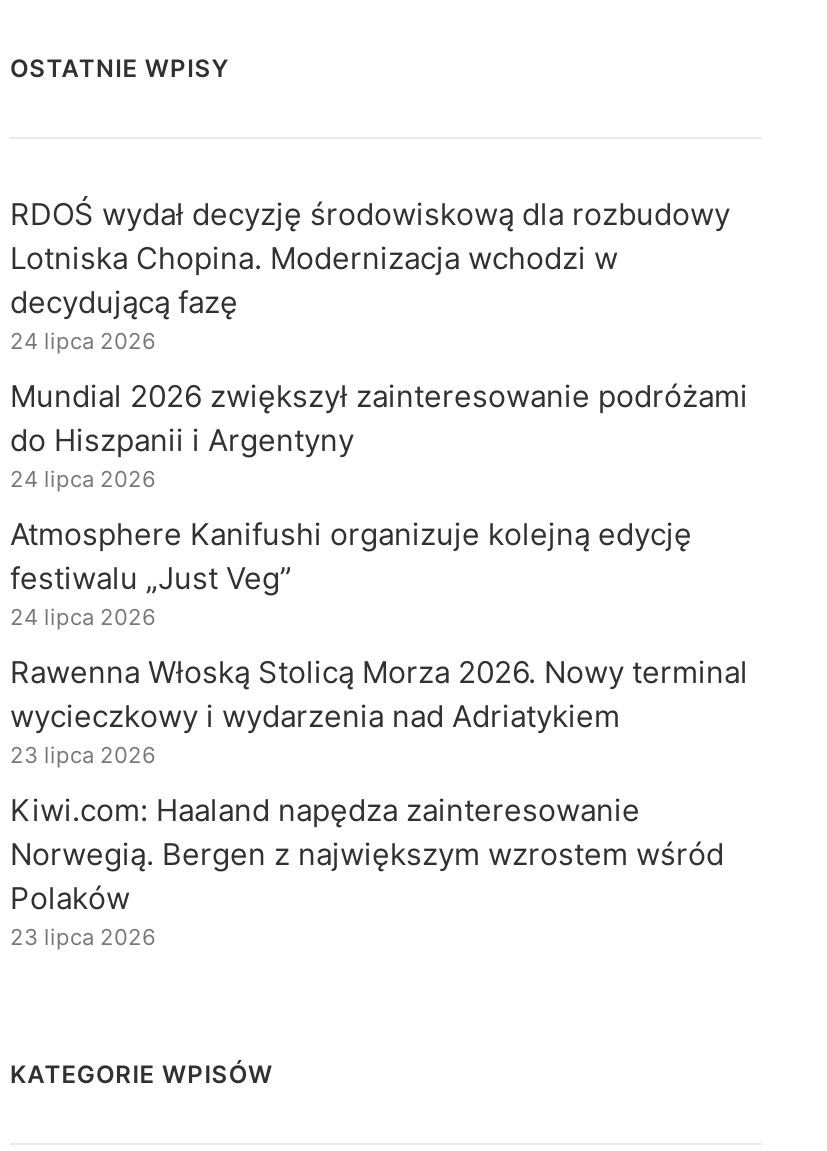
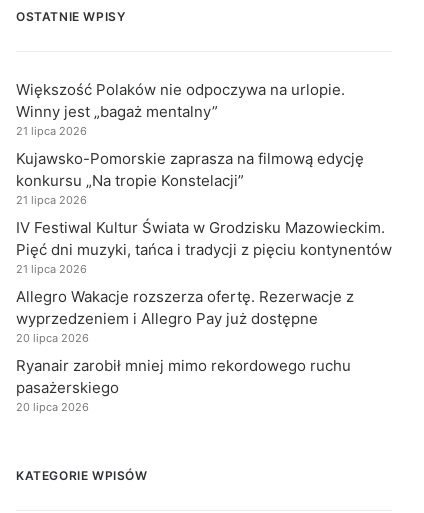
- RDOŚ wydał decyzję środowiskową dla rozbudowy
- Lotniska Chopina. Modernizacja wchodzi w
- decydującą fazę
- 24 lipca 2026
+ Większość Polaków nie odpoczywa na urlopie.
+ Winny jest „bagaż mentalny”
+ 21 lipca 2026

- Mundial 2026 zwiększył zainteresowanie podróżami
- do Hiszpanii i Argentyny
- 24 lipca 2026
+ Kujawsko-Pomorskie zaprasza na filmową edycję
+ konkursu „Na tropie Konstelacji”
+ 21 lipca 2026

- Atmosphere Kanifushi organizuje kolejną edycję
- festiwalu „Just Veg”
- 24 lipca 2026
+ IV Festiwal Kultur Świata w Grodzisku Mazowieckim.
+ Pięć dni muzyki, tańca i tradycji z pięciu kontynentów
+ 21 lipca 2026

- Rawenna Włoską Stolicą Morza 2026. Nowy terminal
- wycieczkowy i wydarzenia nad Adriatykiem
- 23 lipca 2026
+ Allegro Wakacje rozszerza ofertę. Rezerwacje z
+ wyprzedzeniem i Allegro Pay już dostępne
+ 20 lipca 2026

- Kiwi.com: Haaland napędza zainteresowanie
- Norwegią. Bergen z największym wzrostem wśród
- Polaków
- 23 lipca 2026
+ Ryanair zarobił mniej mimo rekordowego ruchu
+ pasażerskiego
+ 20 lipca 2026
